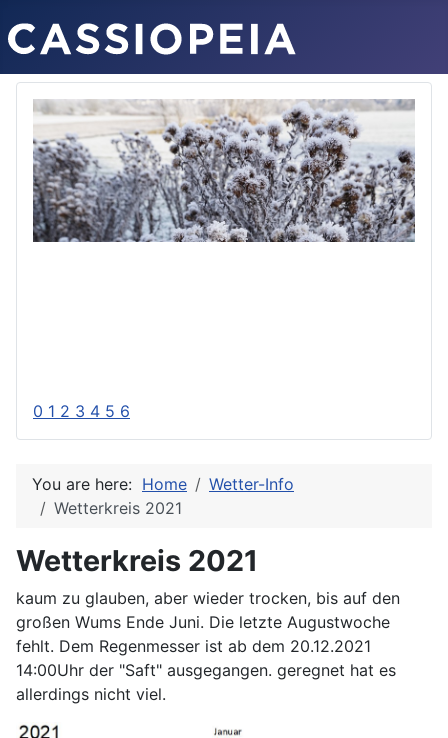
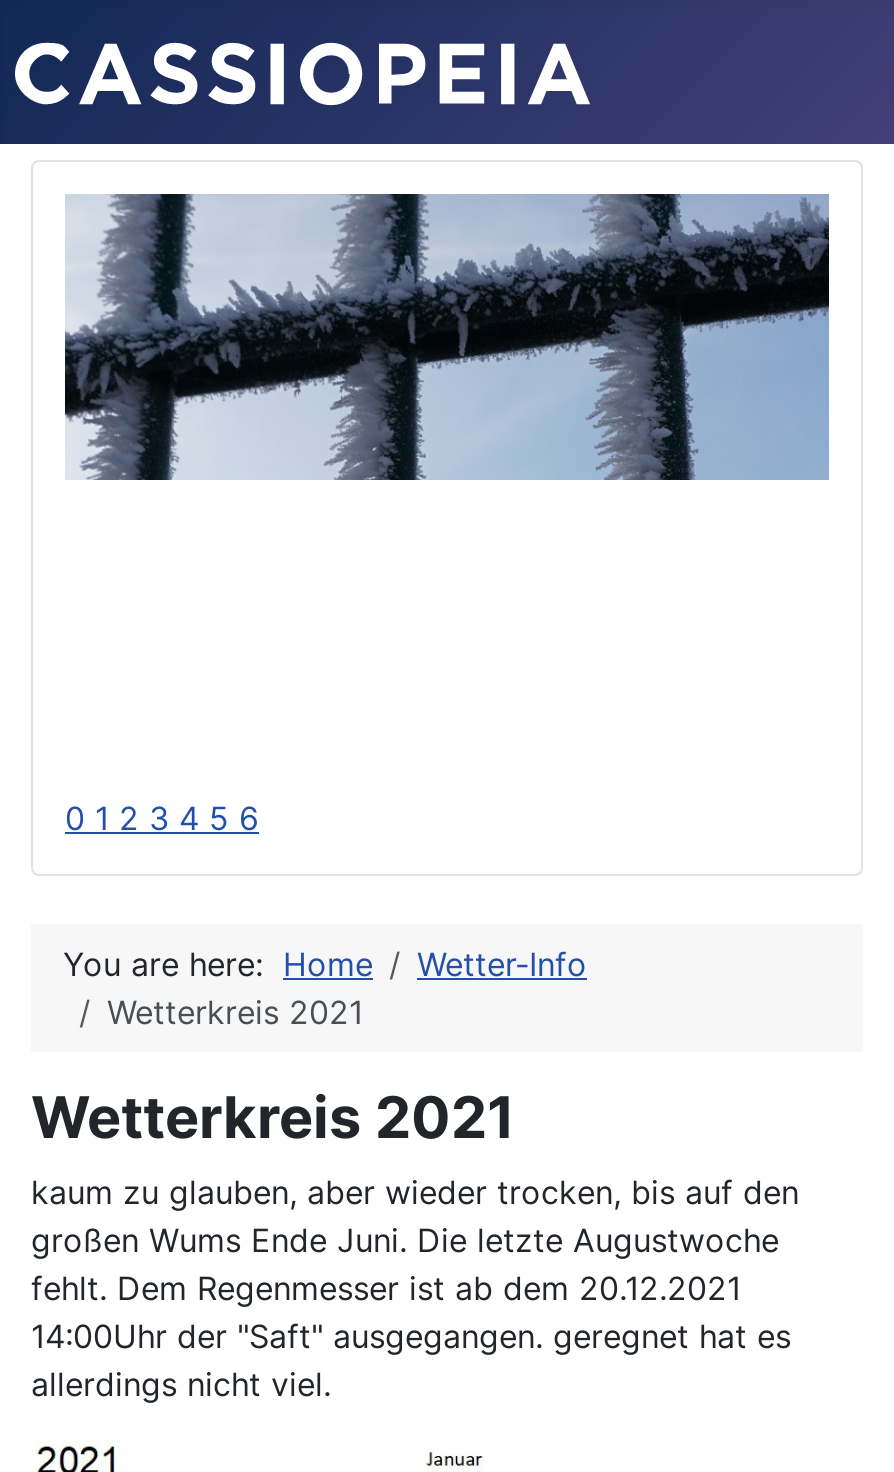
- [image]
+ [image]
